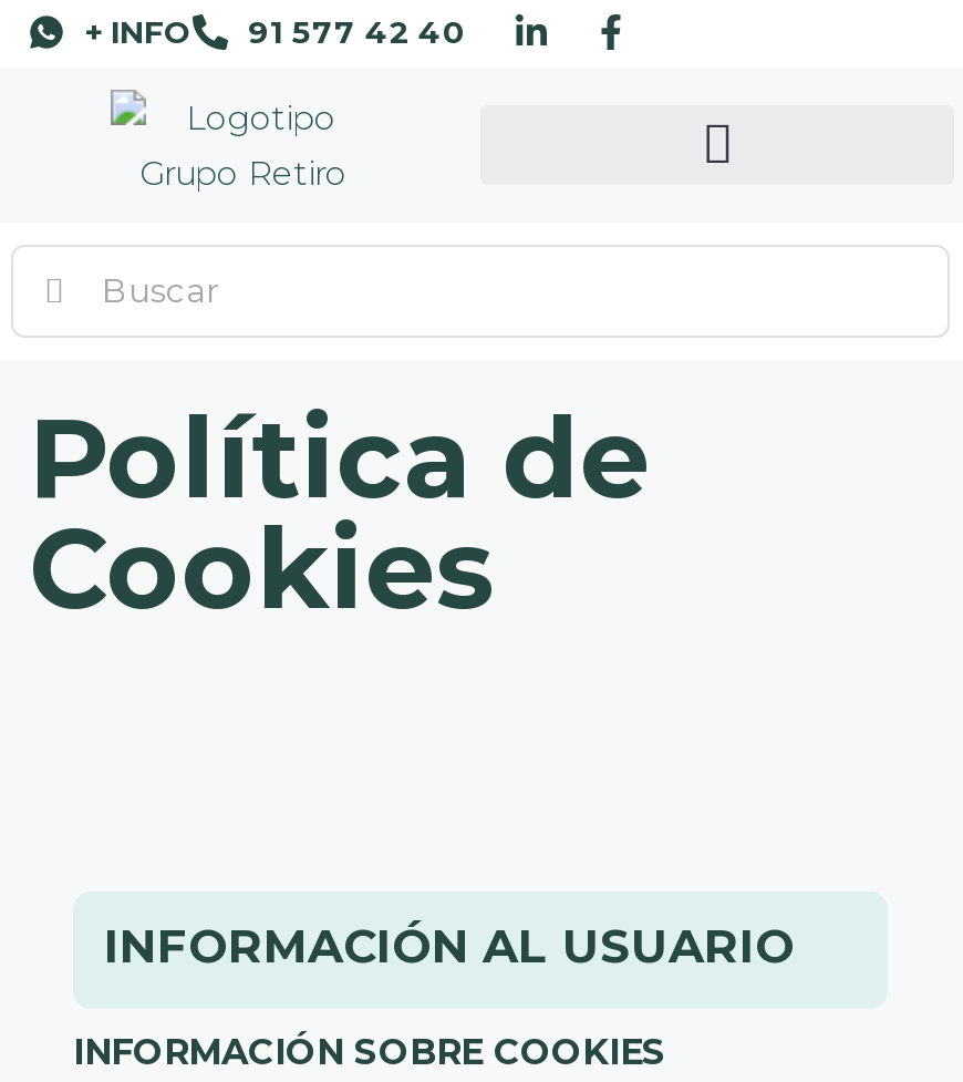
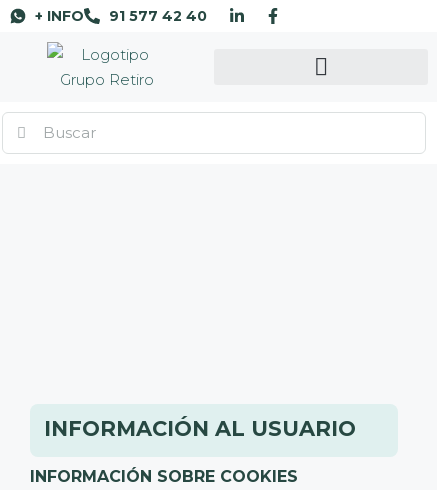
- Política de
- Cookies
